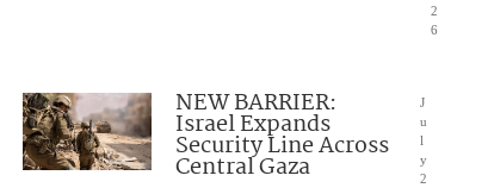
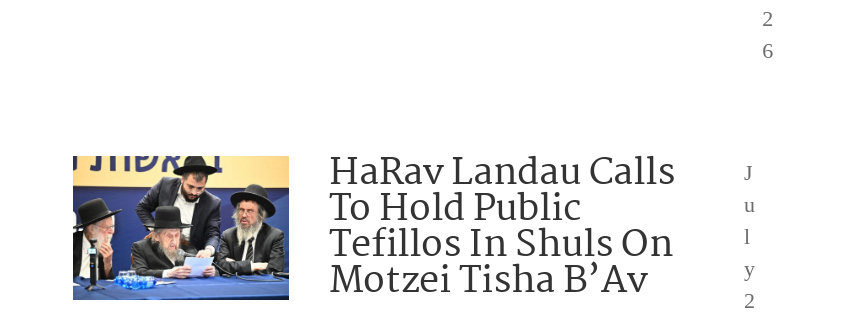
- [image]
- NEW BARRIER:
- Israel Expands
- Security Line Across
- Central Gaza
+ [image]
+ HaRav Landau Calls
+ To Hold Public
+ Tefillos In Shuls On
+ Motzei Tisha B’Av
